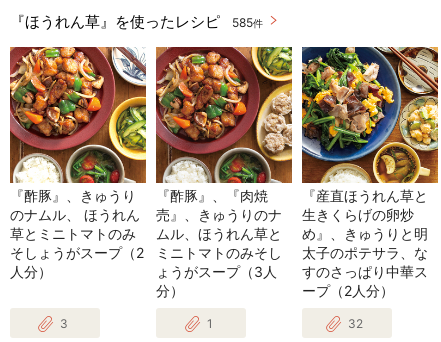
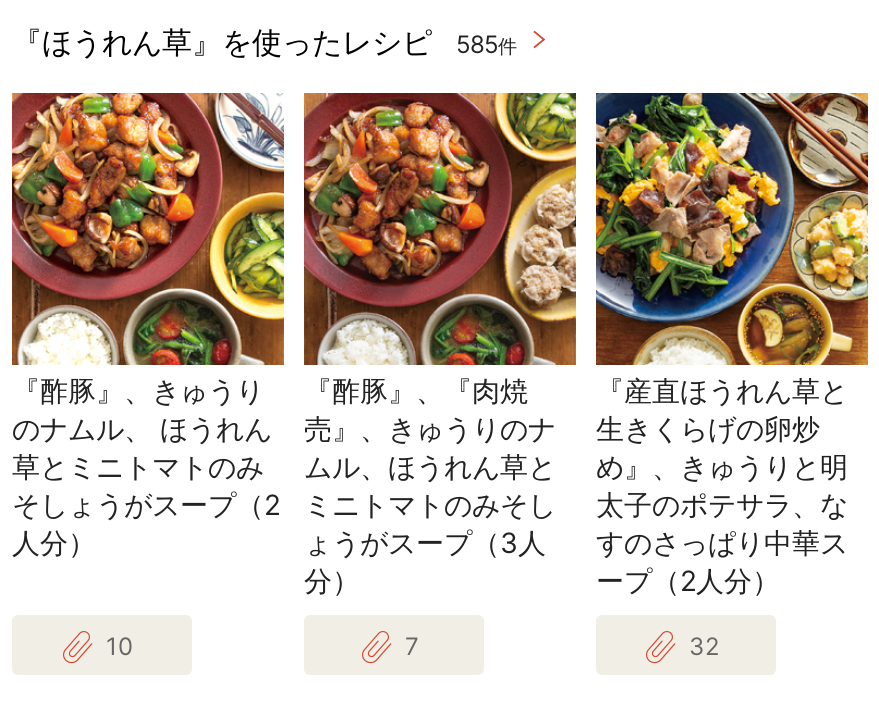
- 3
+ 10

- 1
+ 7
